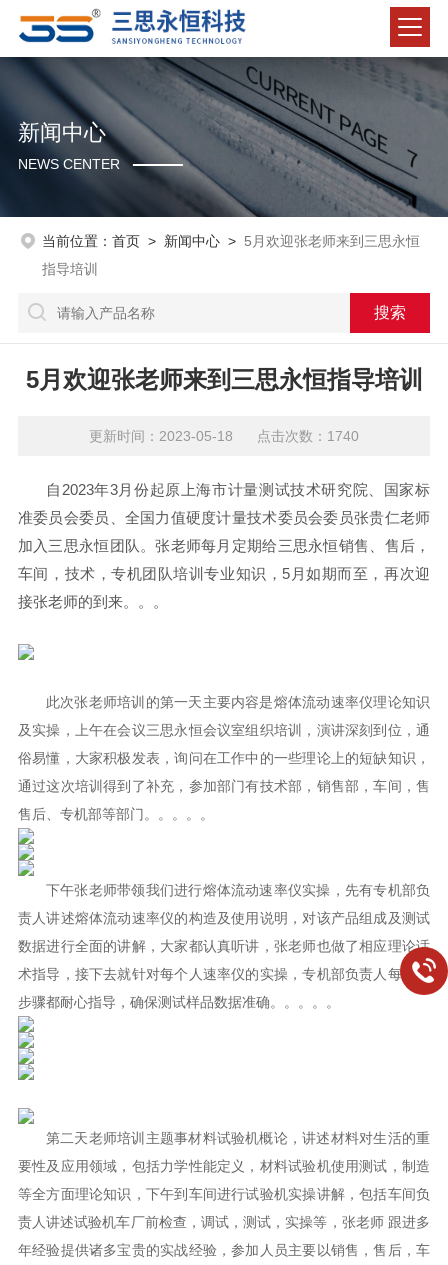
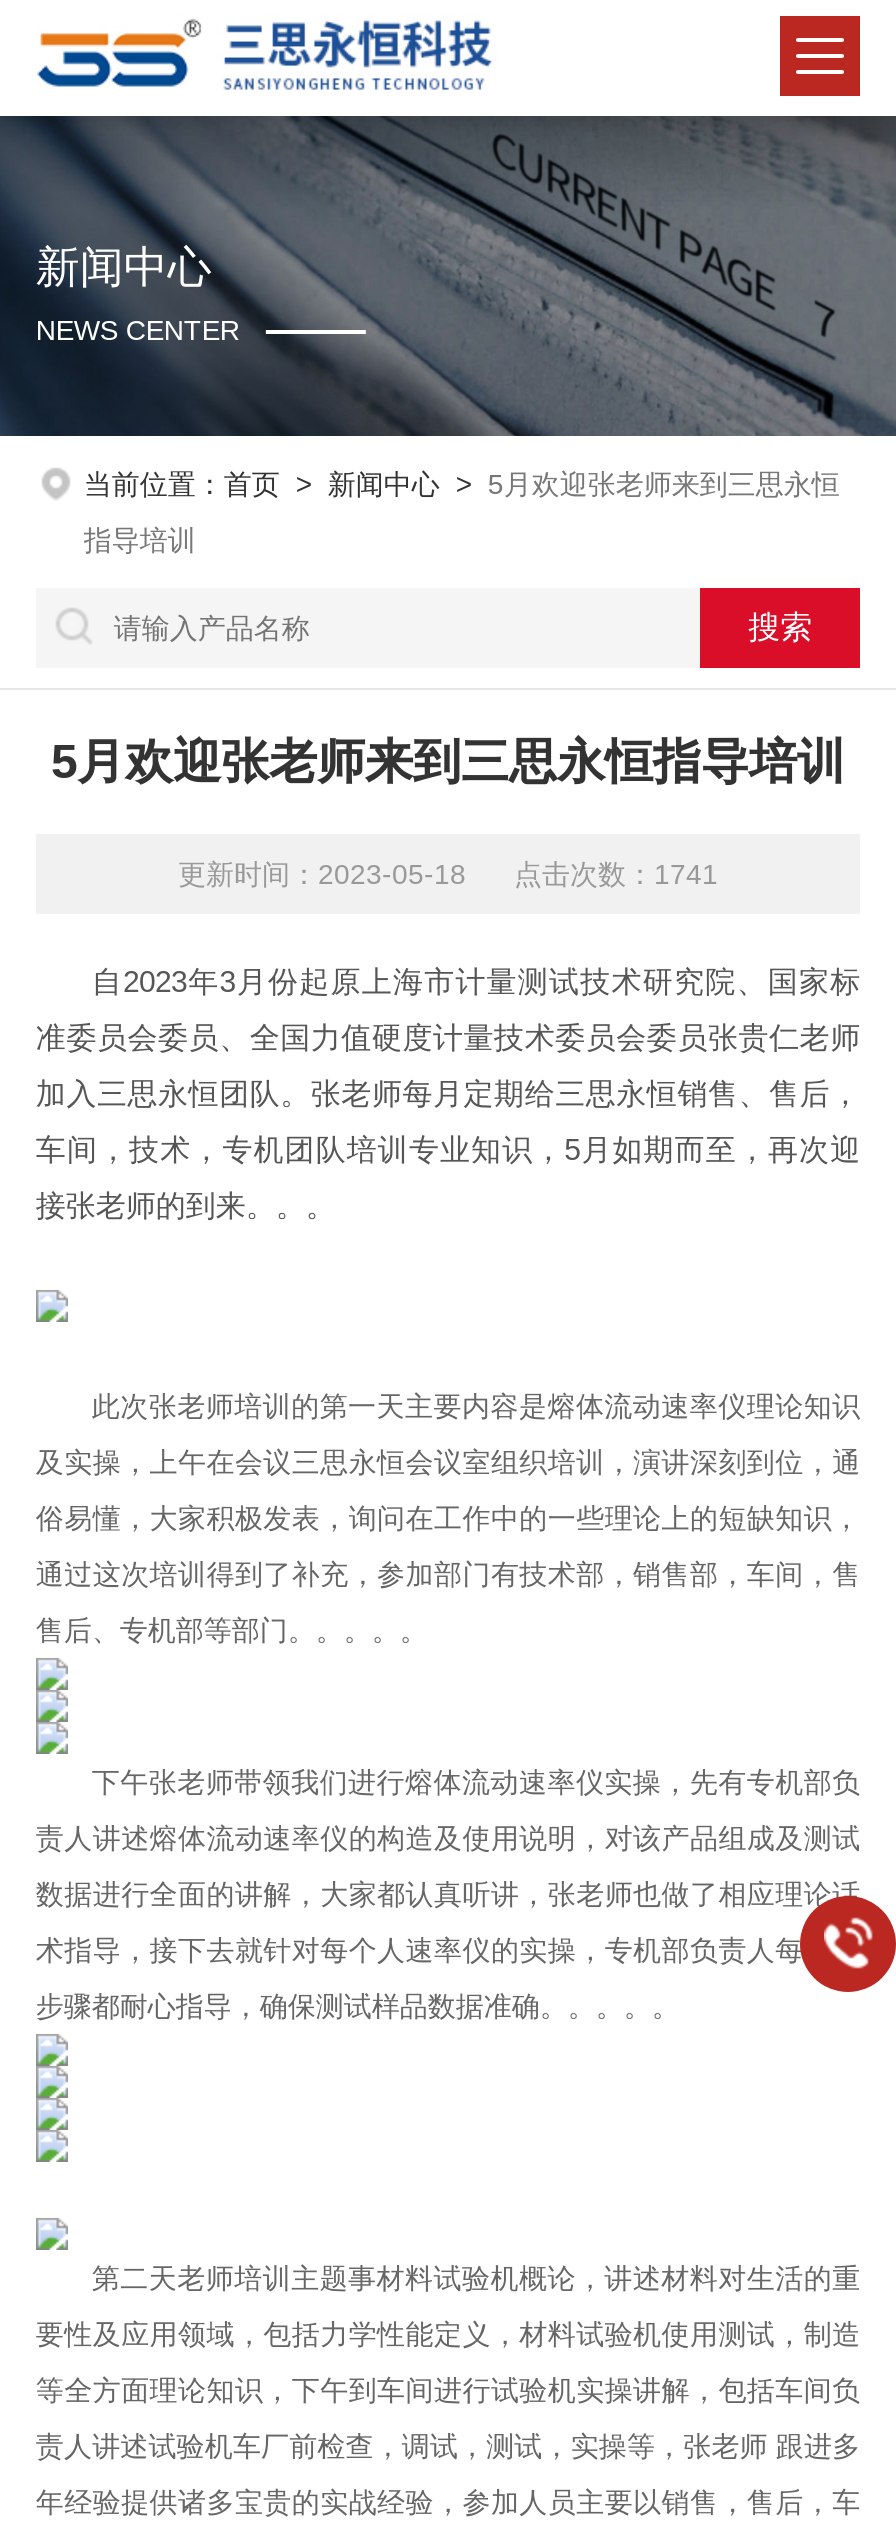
- 更新时间：2023-05-18 点击次数：1740
+ 更新时间：2023-05-18 点击次数：1741
